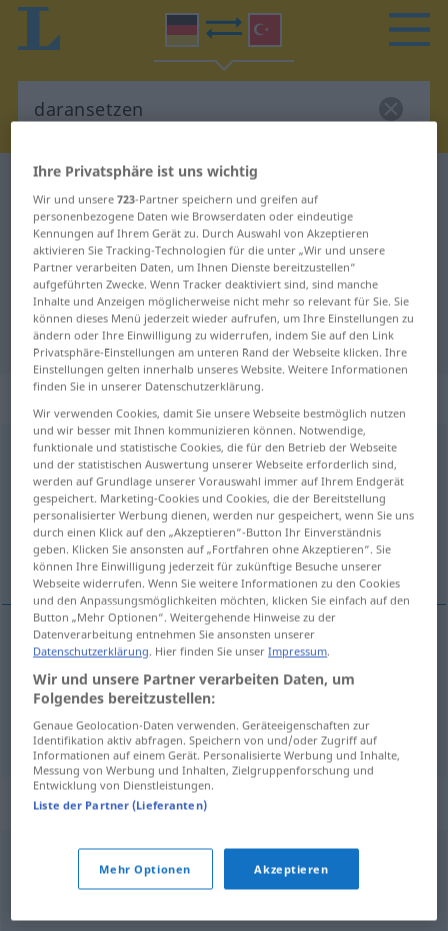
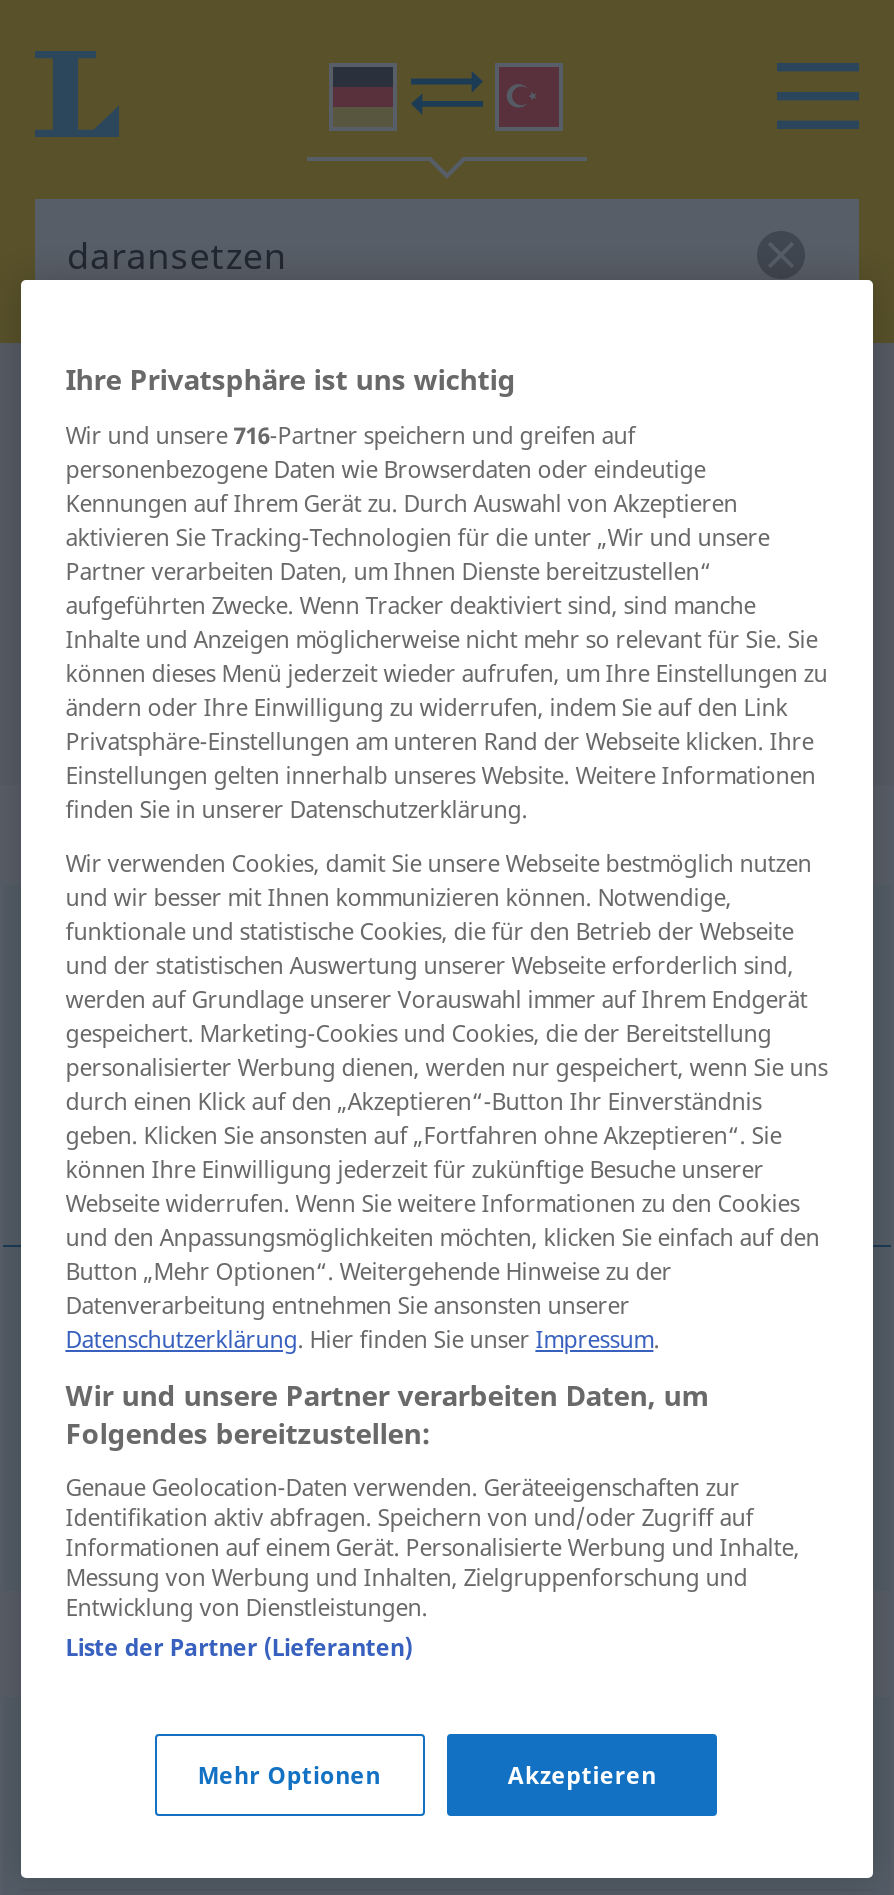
- Wir und unsere 723-Partner speichern und greifen auf
+ Wir und unsere 716-Partner speichern und greifen auf
